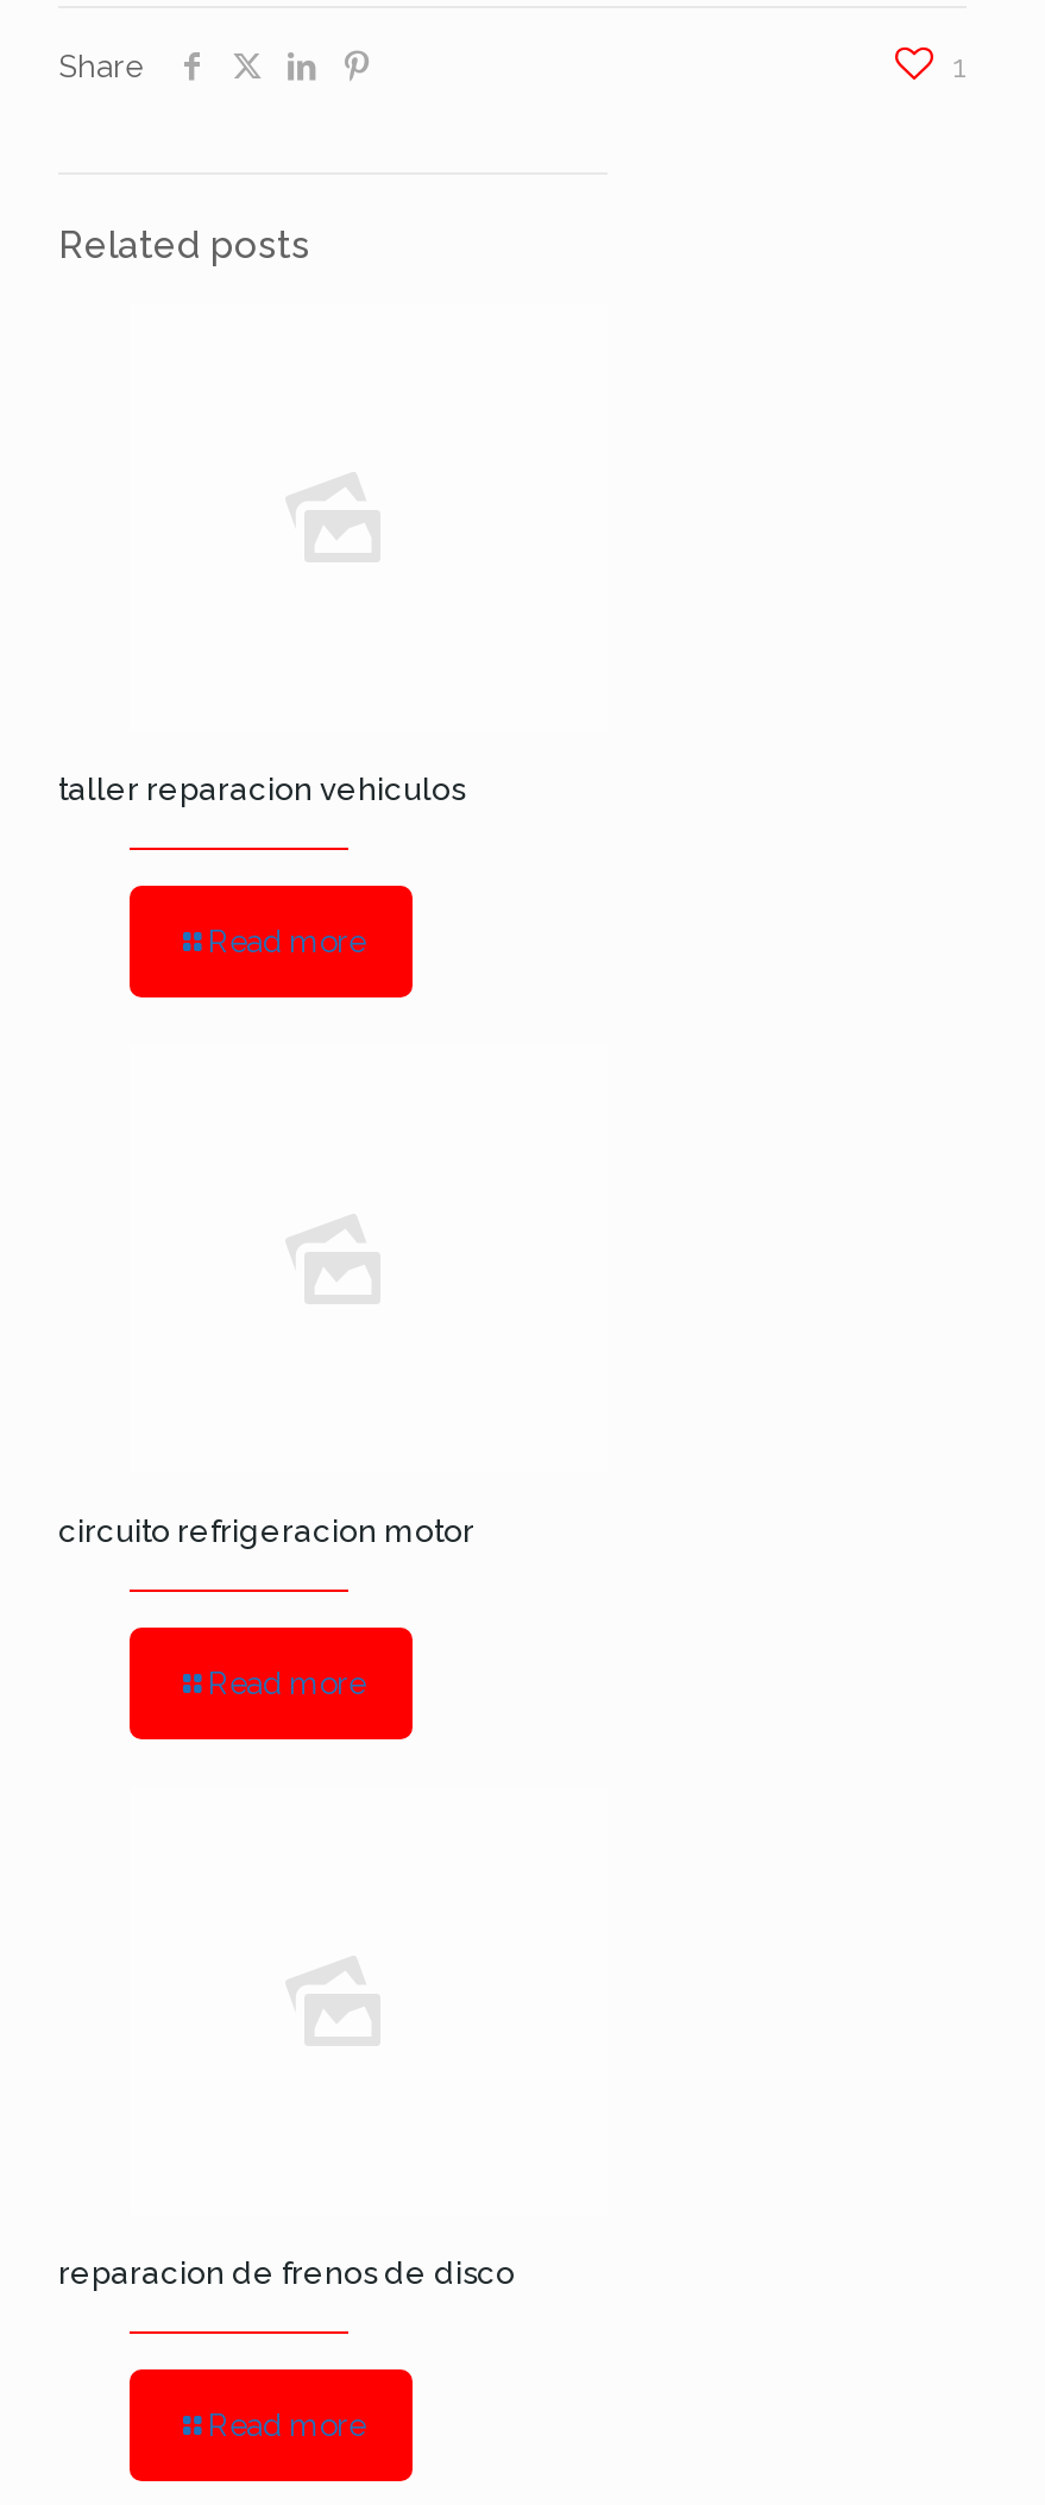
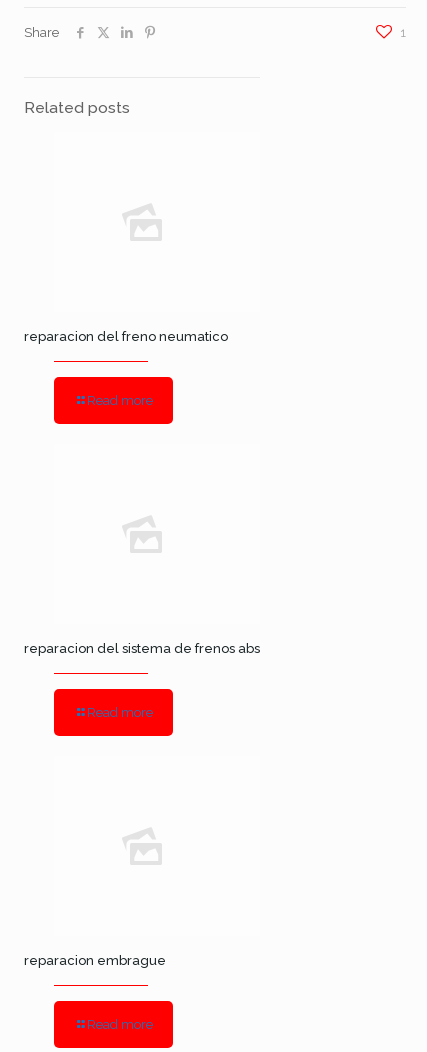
- taller reparacion vehiculos
+ reparacion del freno neumatico

- circuito refrigeracion motor
+ reparacion del sistema de frenos abs

- reparacion de frenos de disco
+ reparacion embrague
